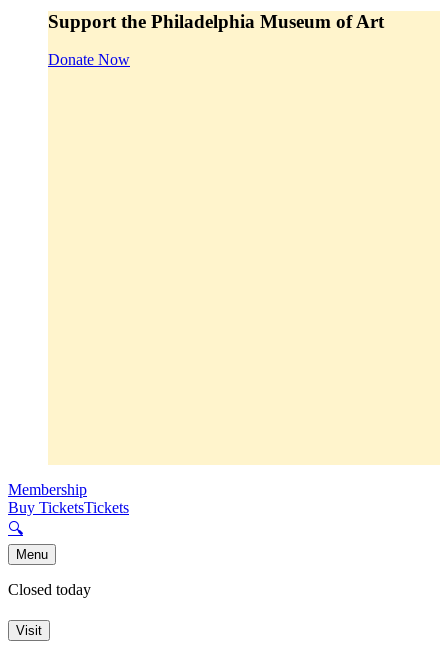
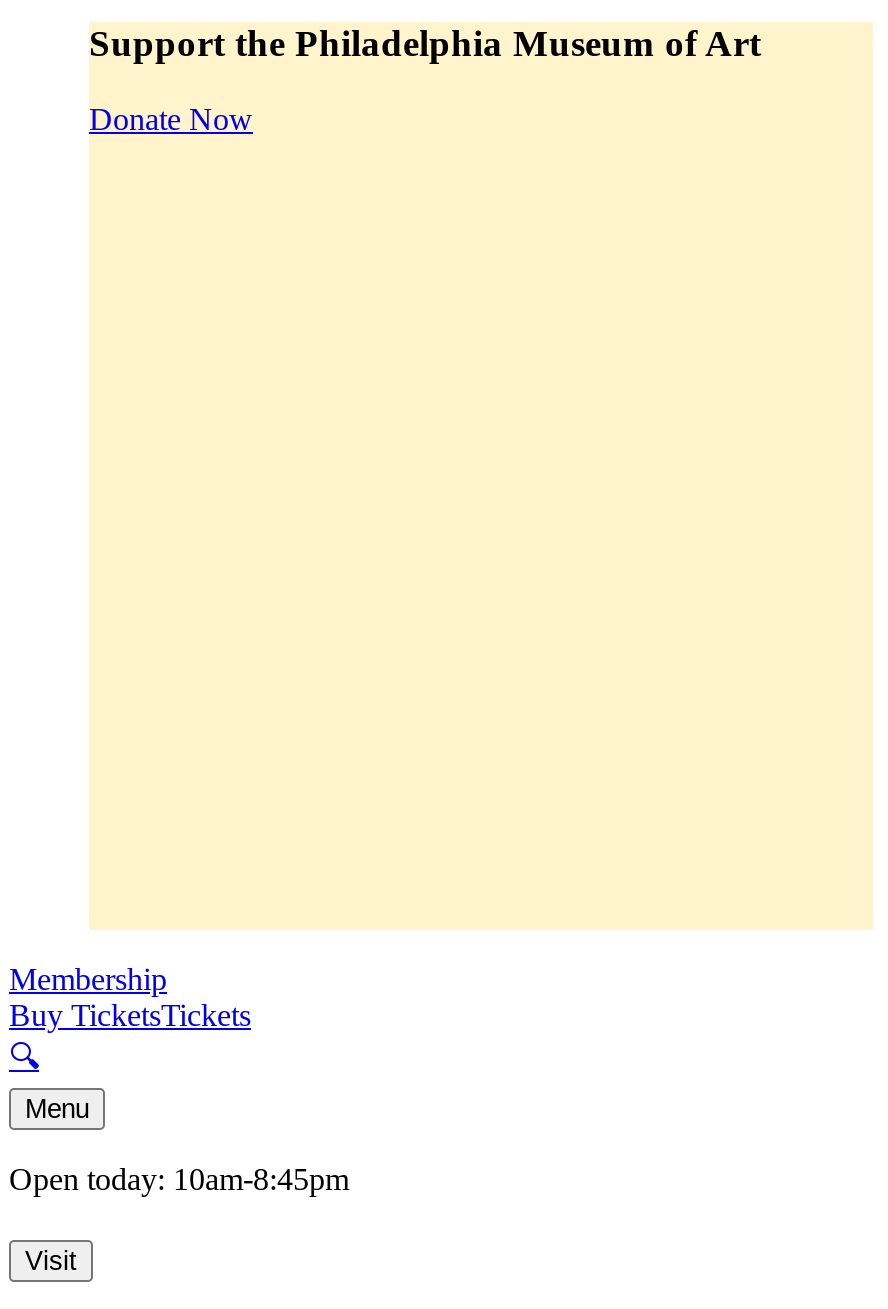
- Closed today
+ Open today: 10am-8:45pm
